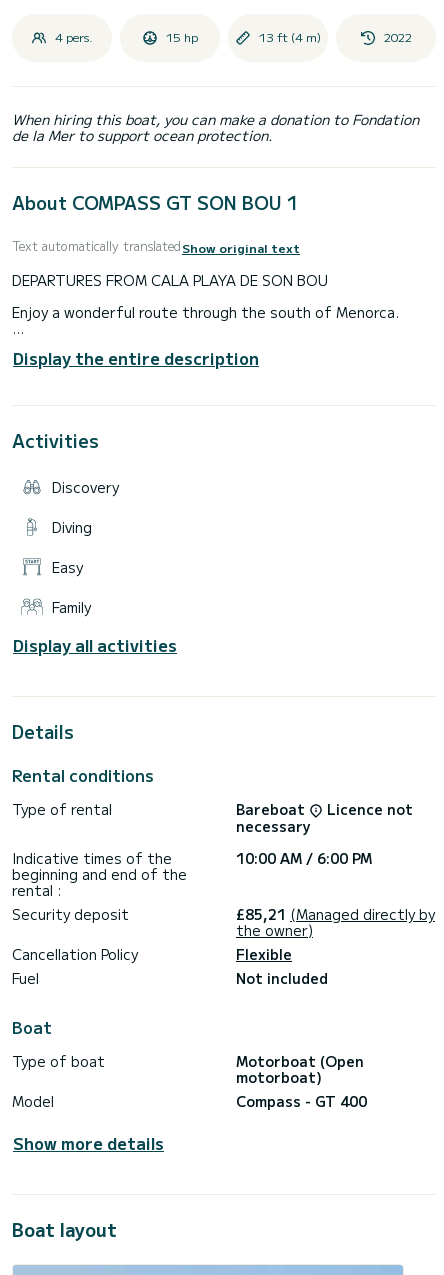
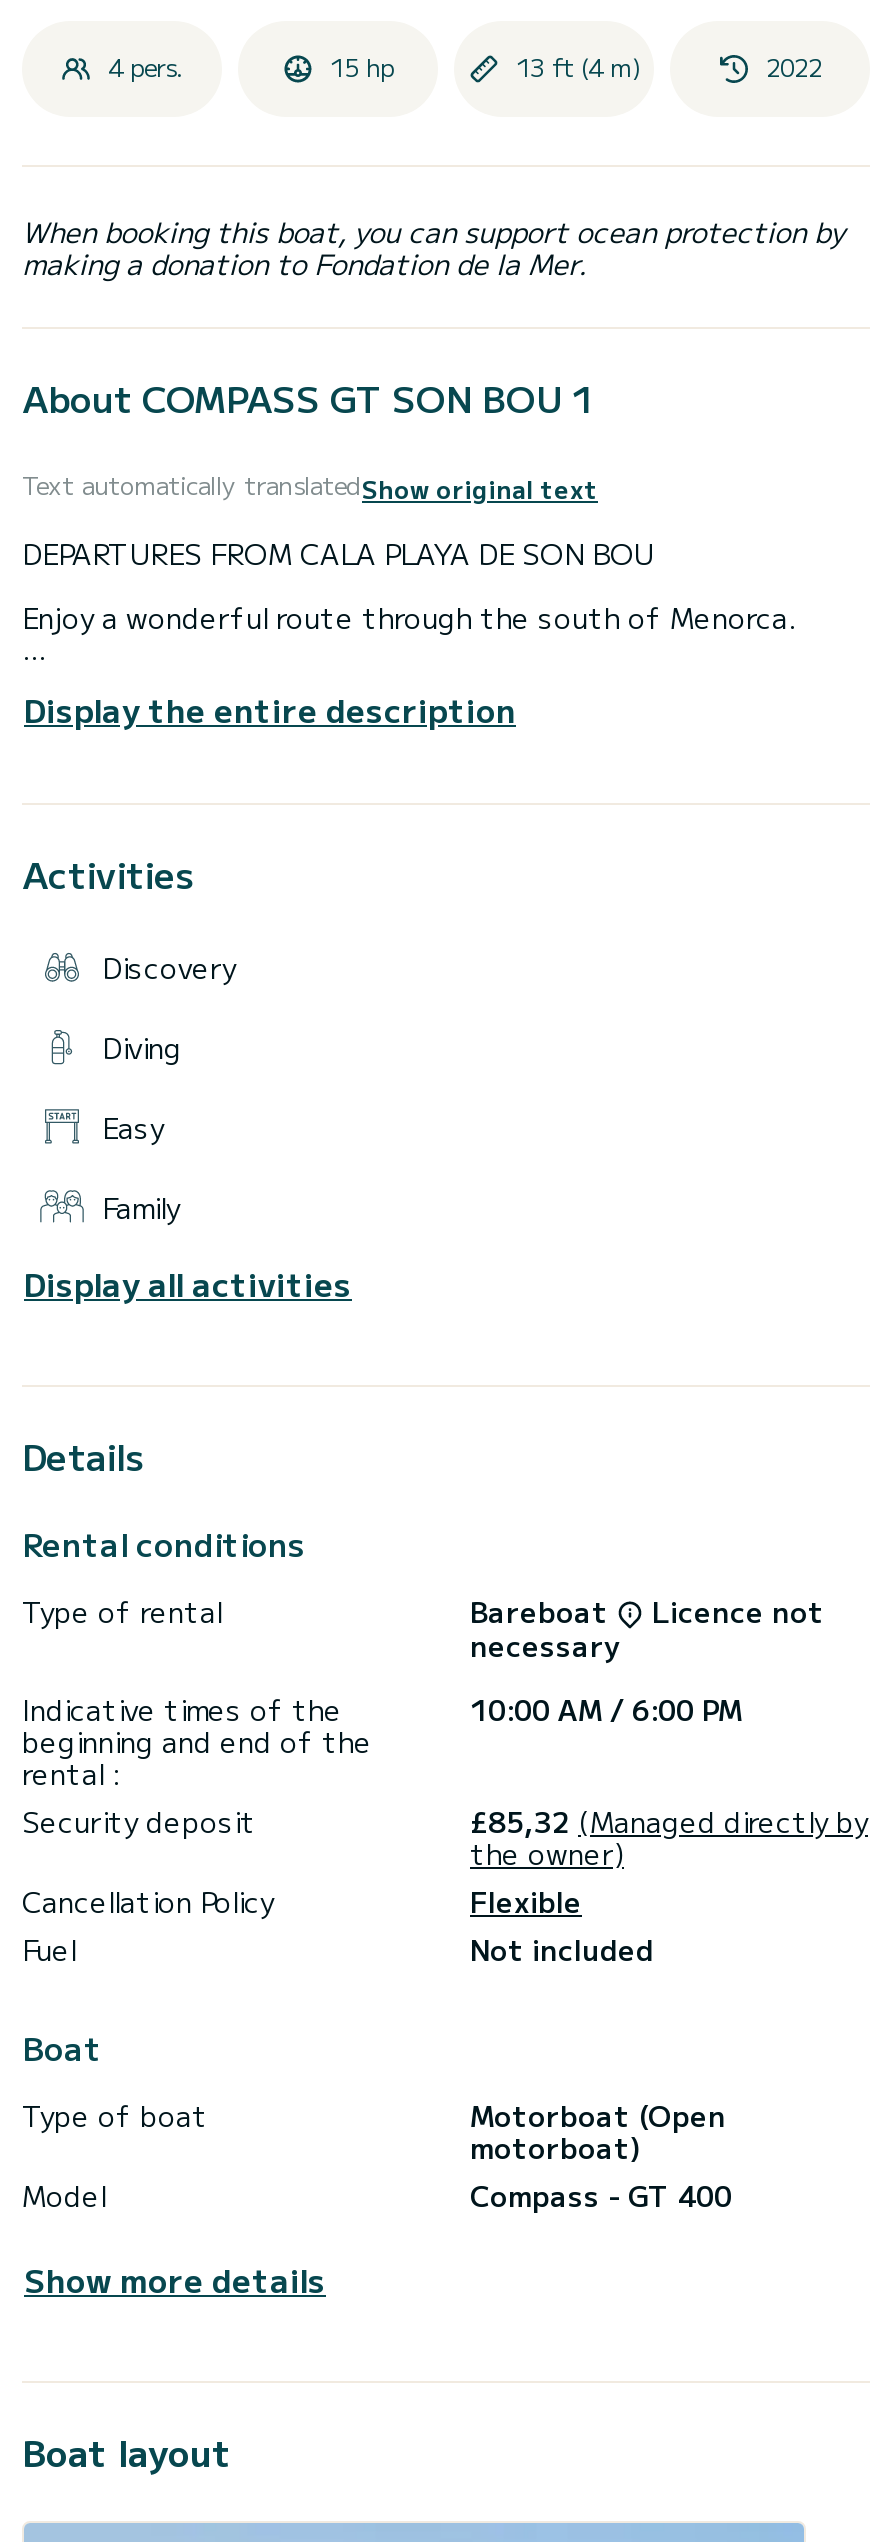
- When hiring this boat, you can make a donation to Fondation
- de la Mer to support ocean protection.
+ When booking this boat, you can support ocean protection by
+ making a donation to Fondation de la Mer.

- £85,21 (Managed directly by
+ £85,32 (Managed directly by
